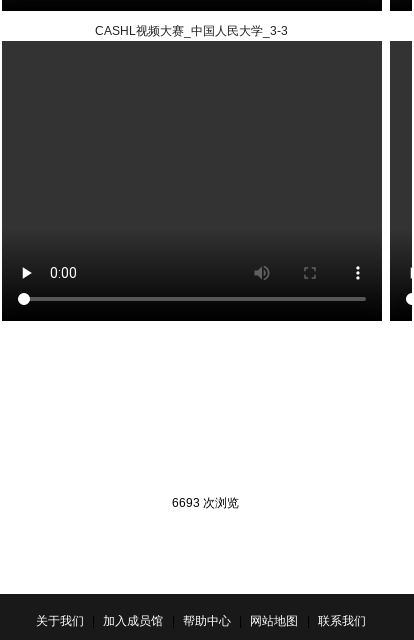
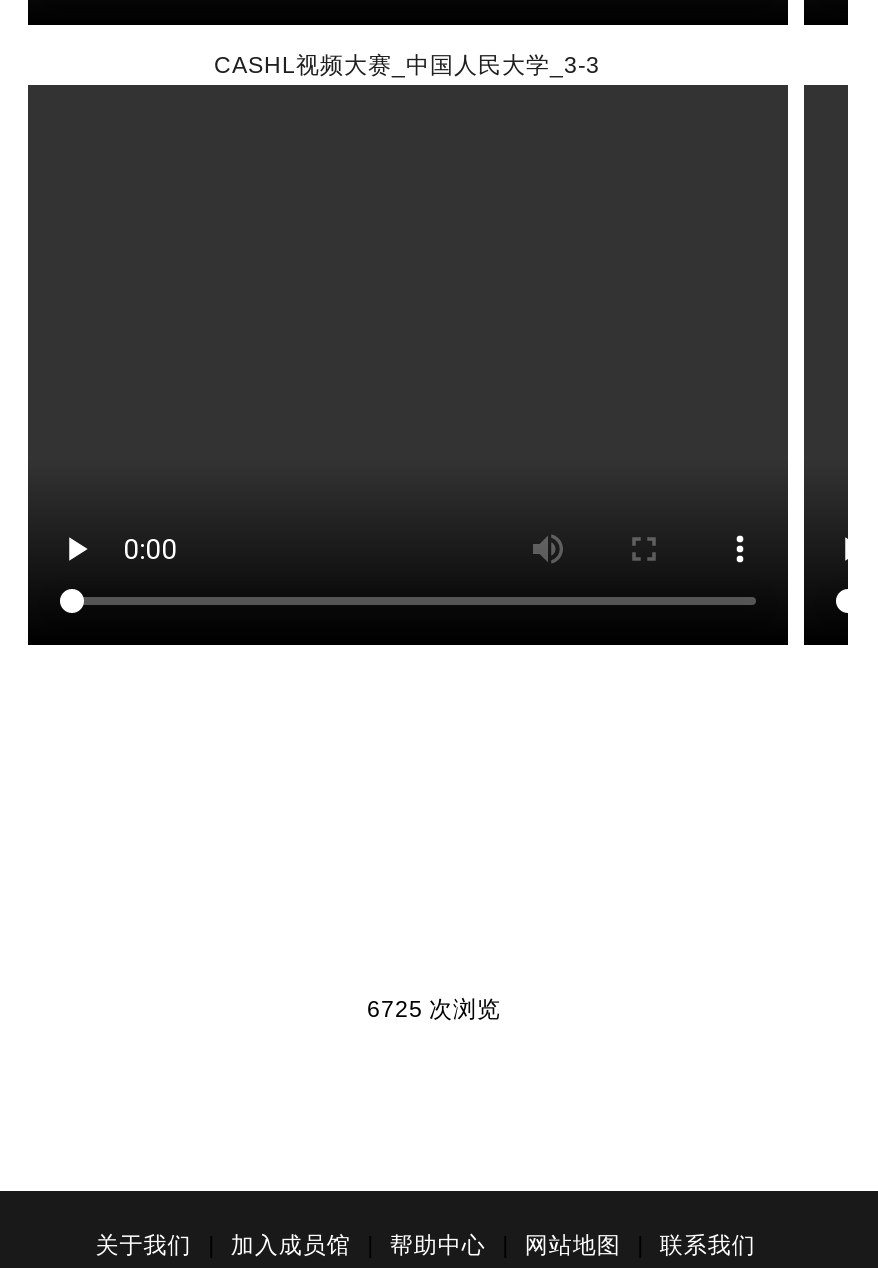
- 6693 次浏览
+ 6725 次浏览
